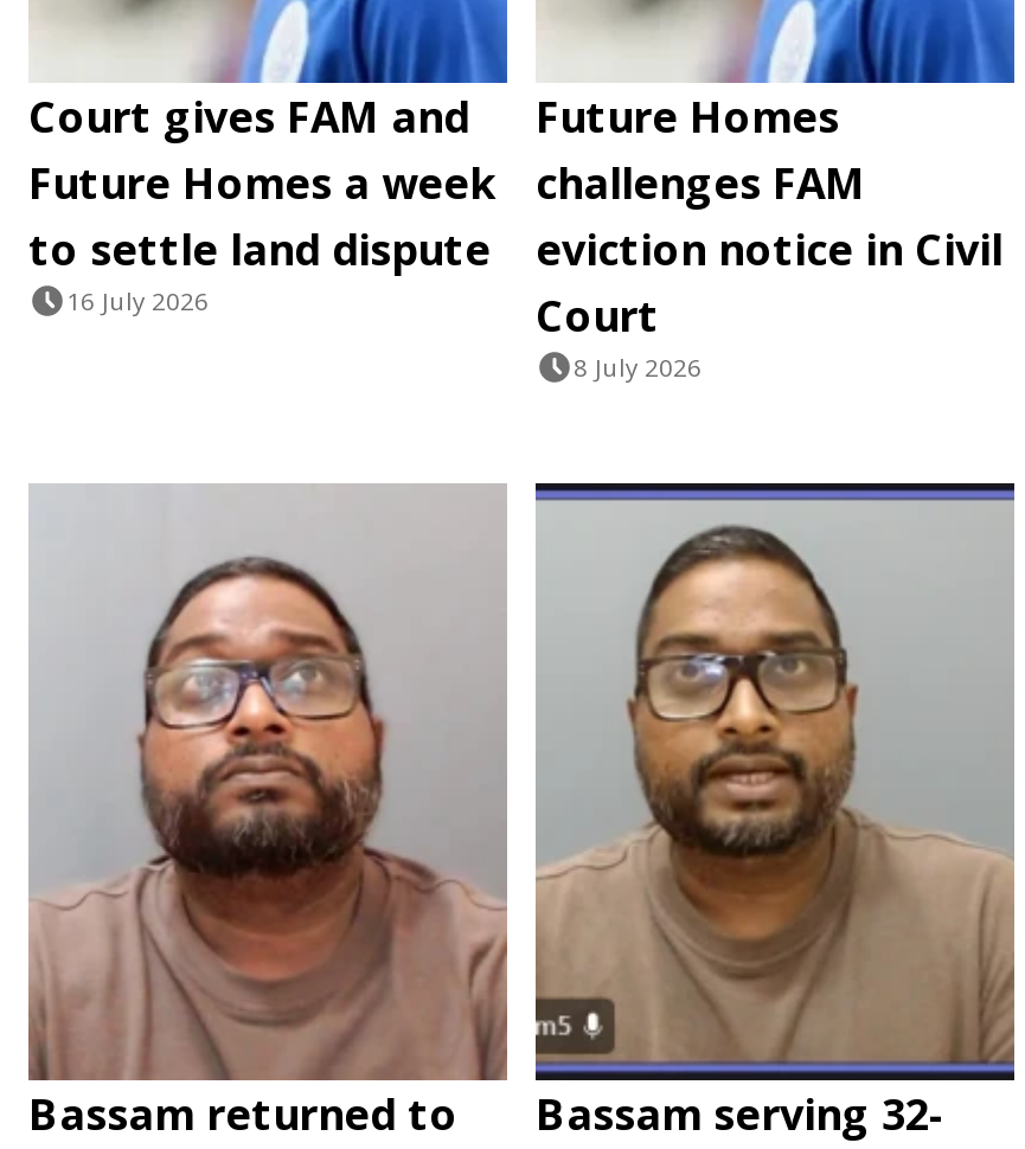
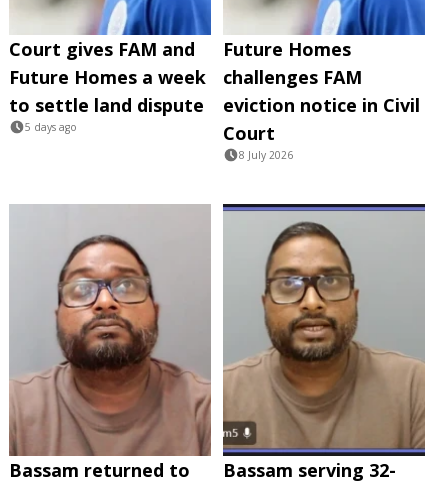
- 16 July 2026
+ 5 days ago
